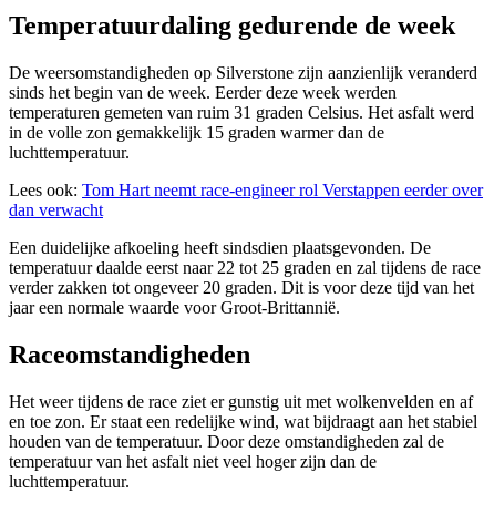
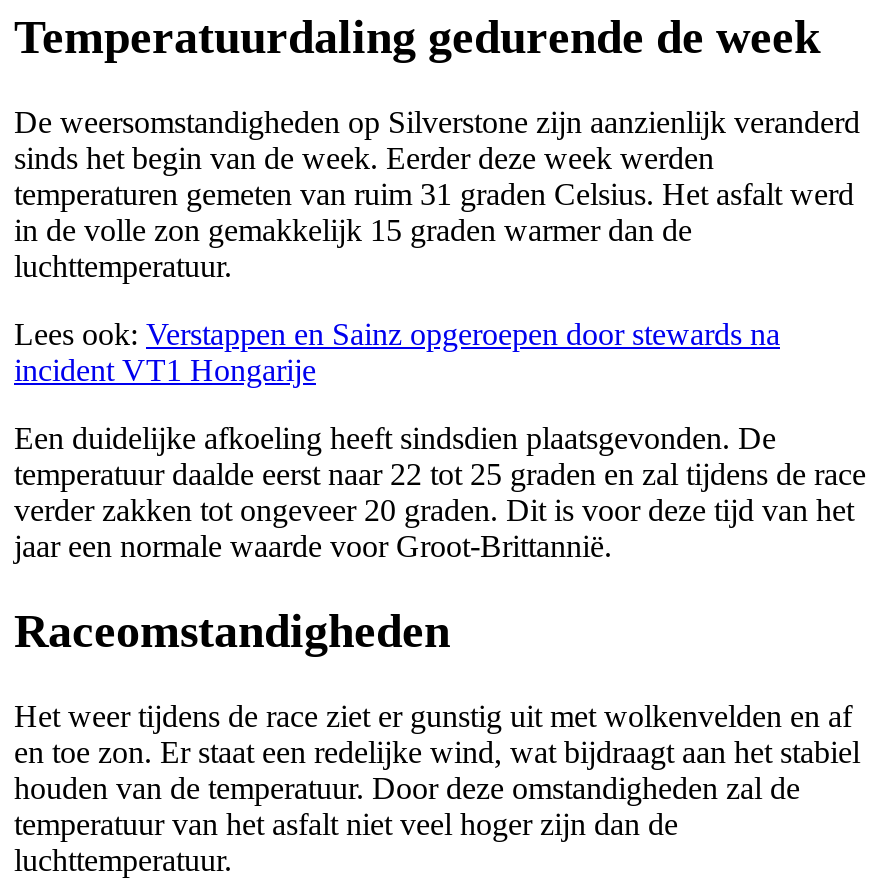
- Lees ook: Tom Hart neemt race-engineer rol Verstappen eerder over
- dan verwacht
+ Lees ook: Verstappen en Sainz opgeroepen door stewards na
+ incident VT1 Hongarije
